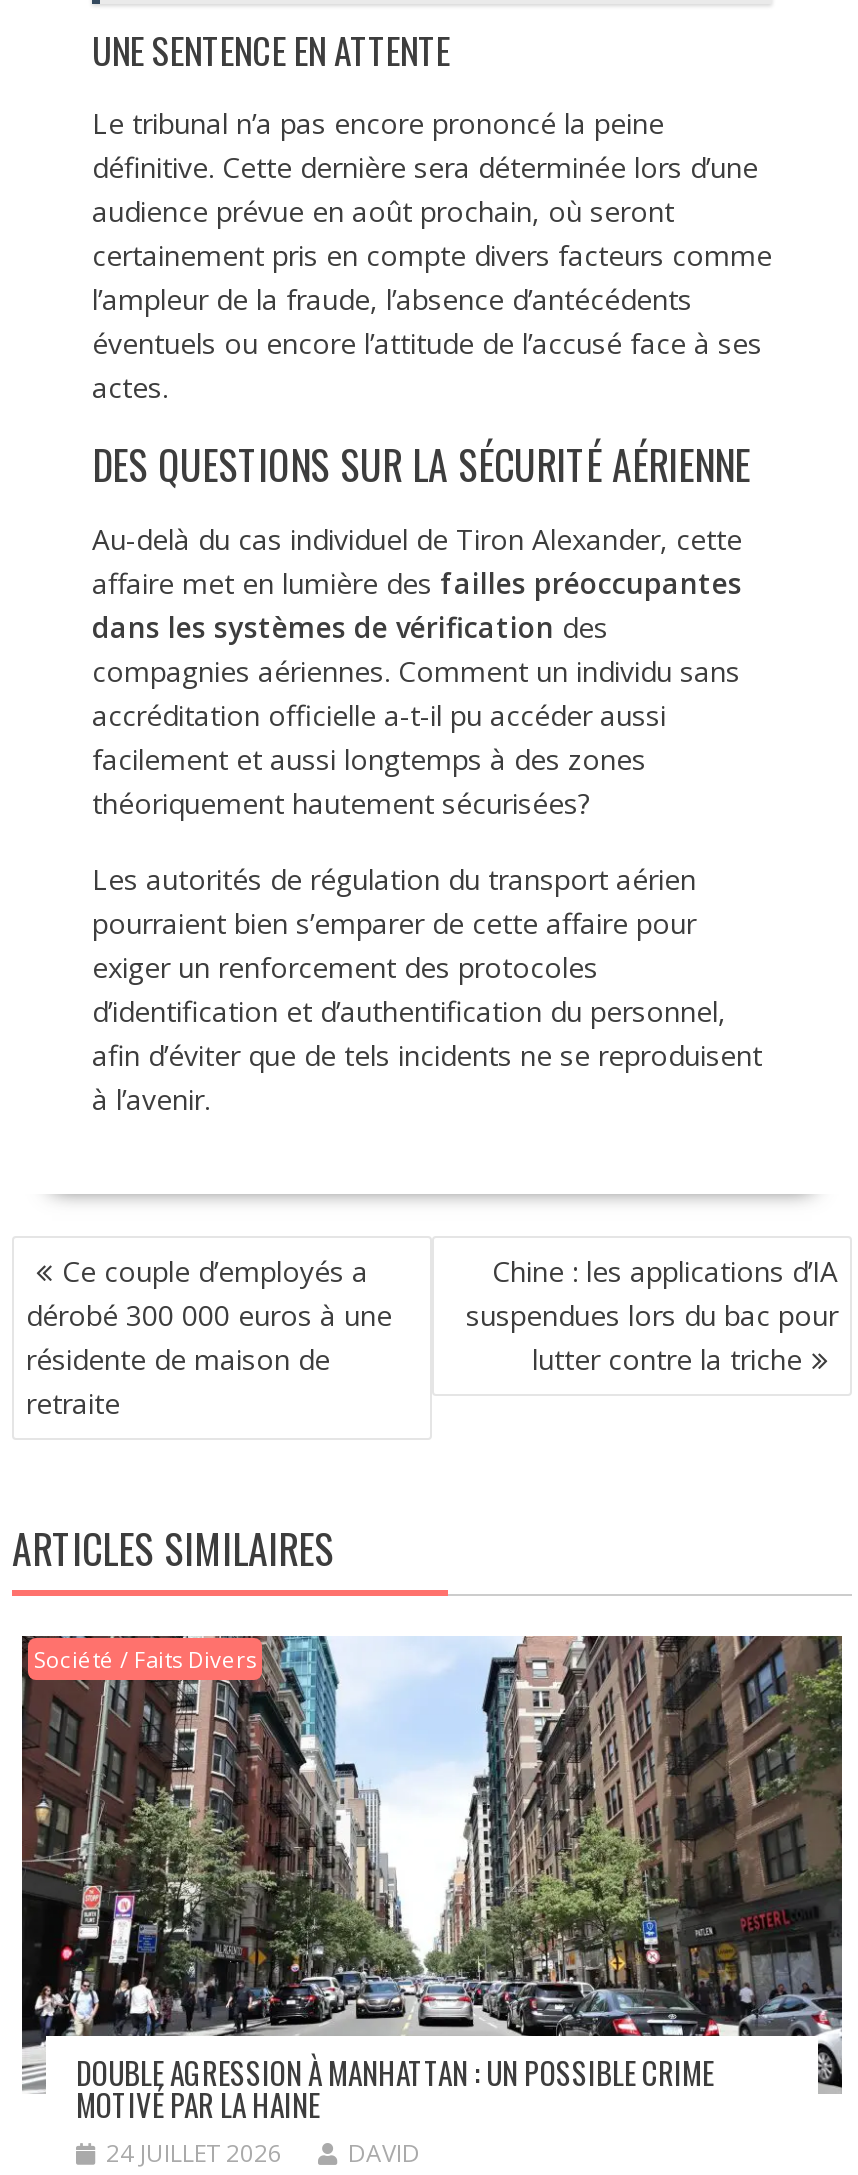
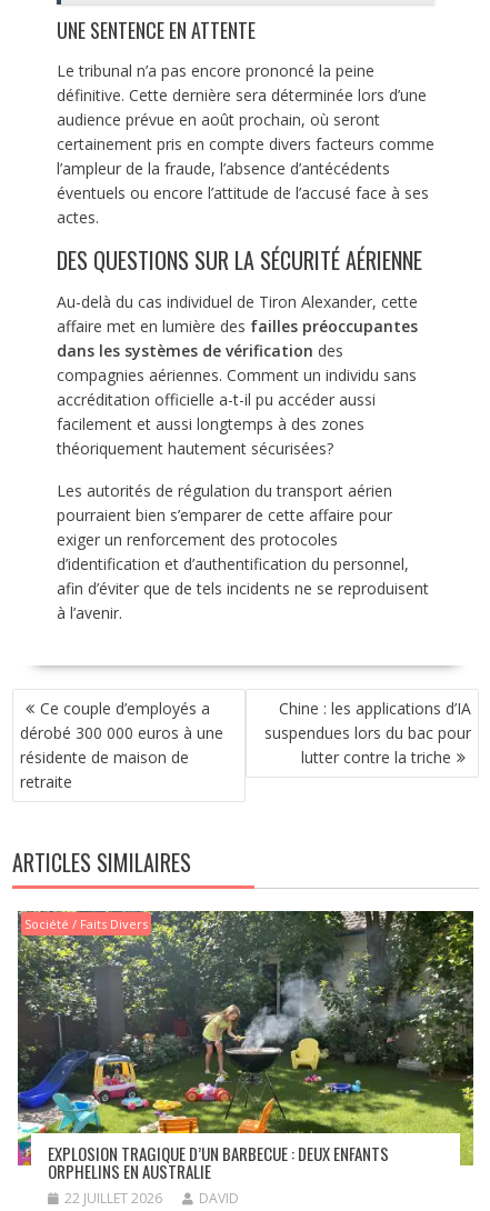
- [image]
- DOUBLE AGRESSION À MANHATTAN : UN POSSIBLE CRIME
- MOTIVÉ PAR LA HAINE
- 24 JUILLET 2026
+ [image]
+ EXPLOSION TRAGIQUE D’UN BARBECUE : DEUX ENFANTS
+ ORPHELINS EN AUSTRALIE
+ 22 JUILLET 2026
